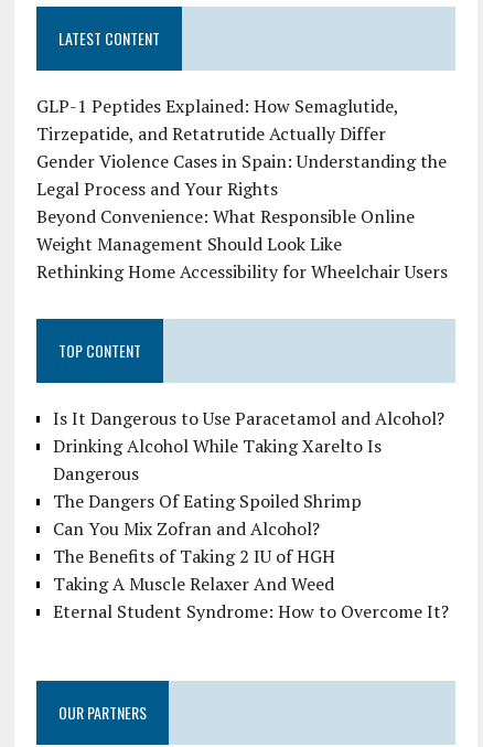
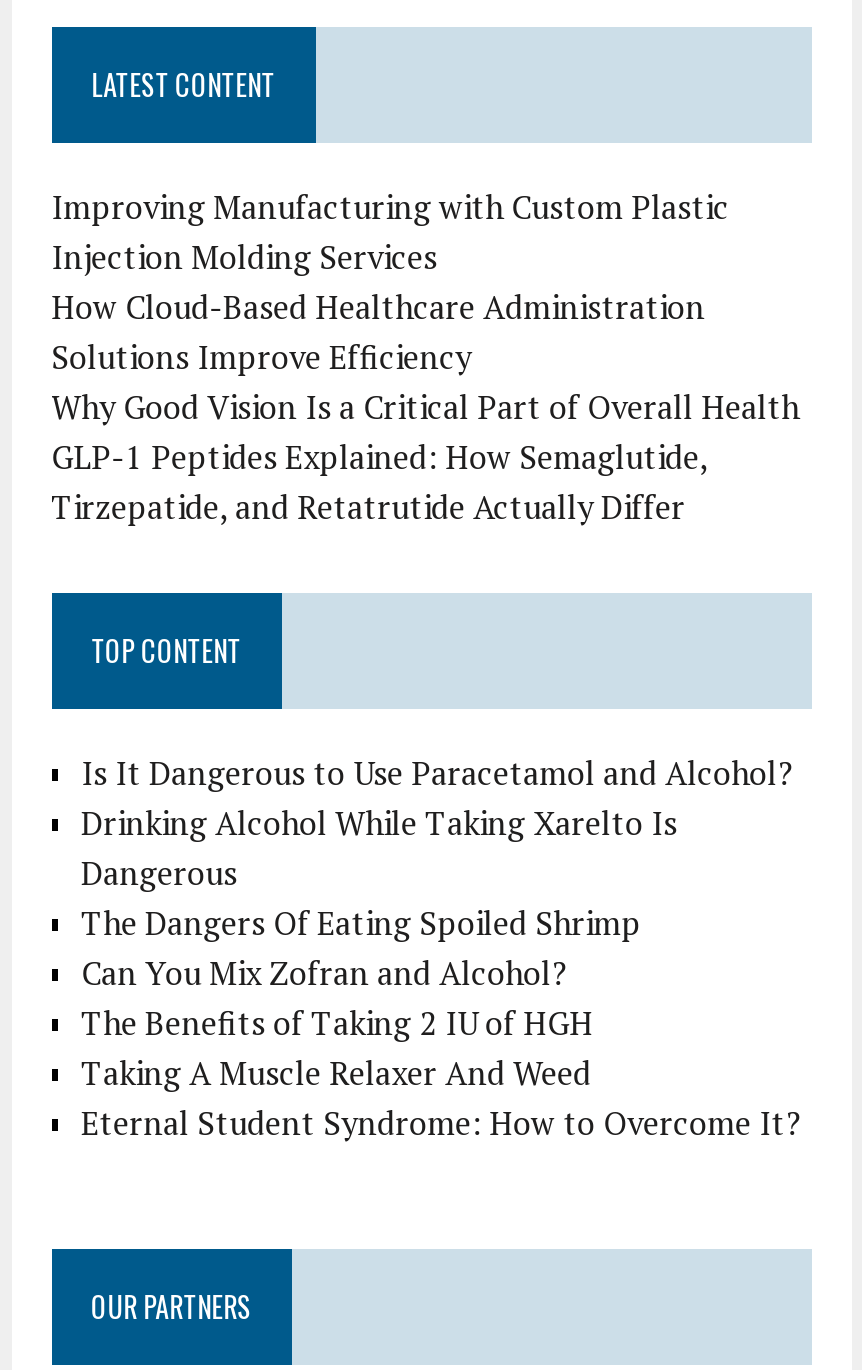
+ Improving Manufacturing with Custom Plastic
+ Injection Molding Services
+ How Cloud-Based Healthcare Administration
+ Solutions Improve Efficiency
+ Why Good Vision Is a Critical Part of Overall Health

moved down: GLP-1 Peptides Explained: How Semaglutide, | Tirzepatide, and Retatrutide Actually Differ

- Gender Violence Cases in Spain: Understanding the
- Legal Process and Your Rights
- Beyond Convenience: What Responsible Online
- Weight Management Should Look Like
- Rethinking Home Accessibility for Wheelchair Users
